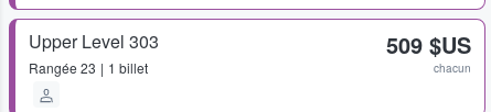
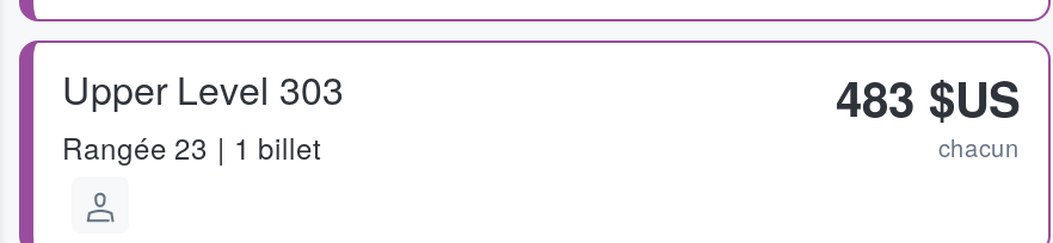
- 509 $US
+ 483 $US
